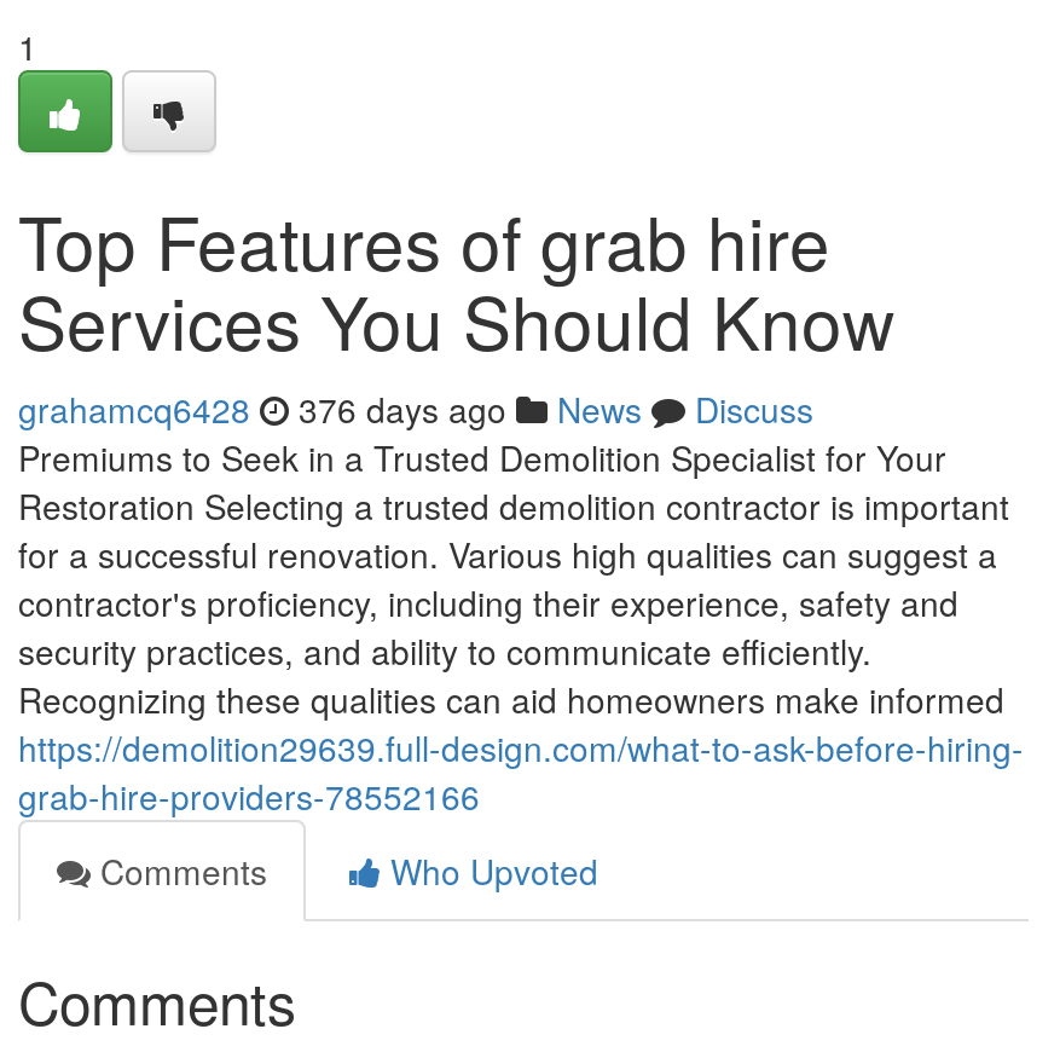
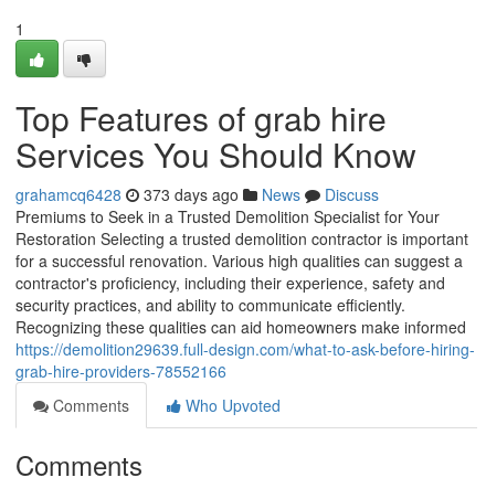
- grahamcq6428 376 days ago News Discuss
+ grahamcq6428 373 days ago News Discuss
